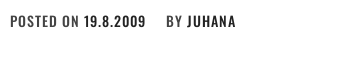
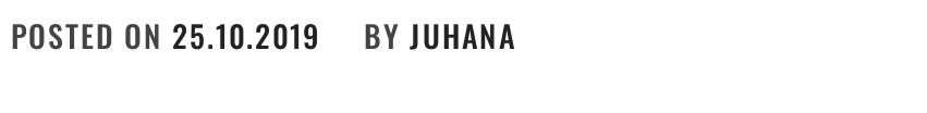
- POSTED ON 19.8.2009 BY JUHANA
+ POSTED ON 25.10.2019 BY JUHANA
